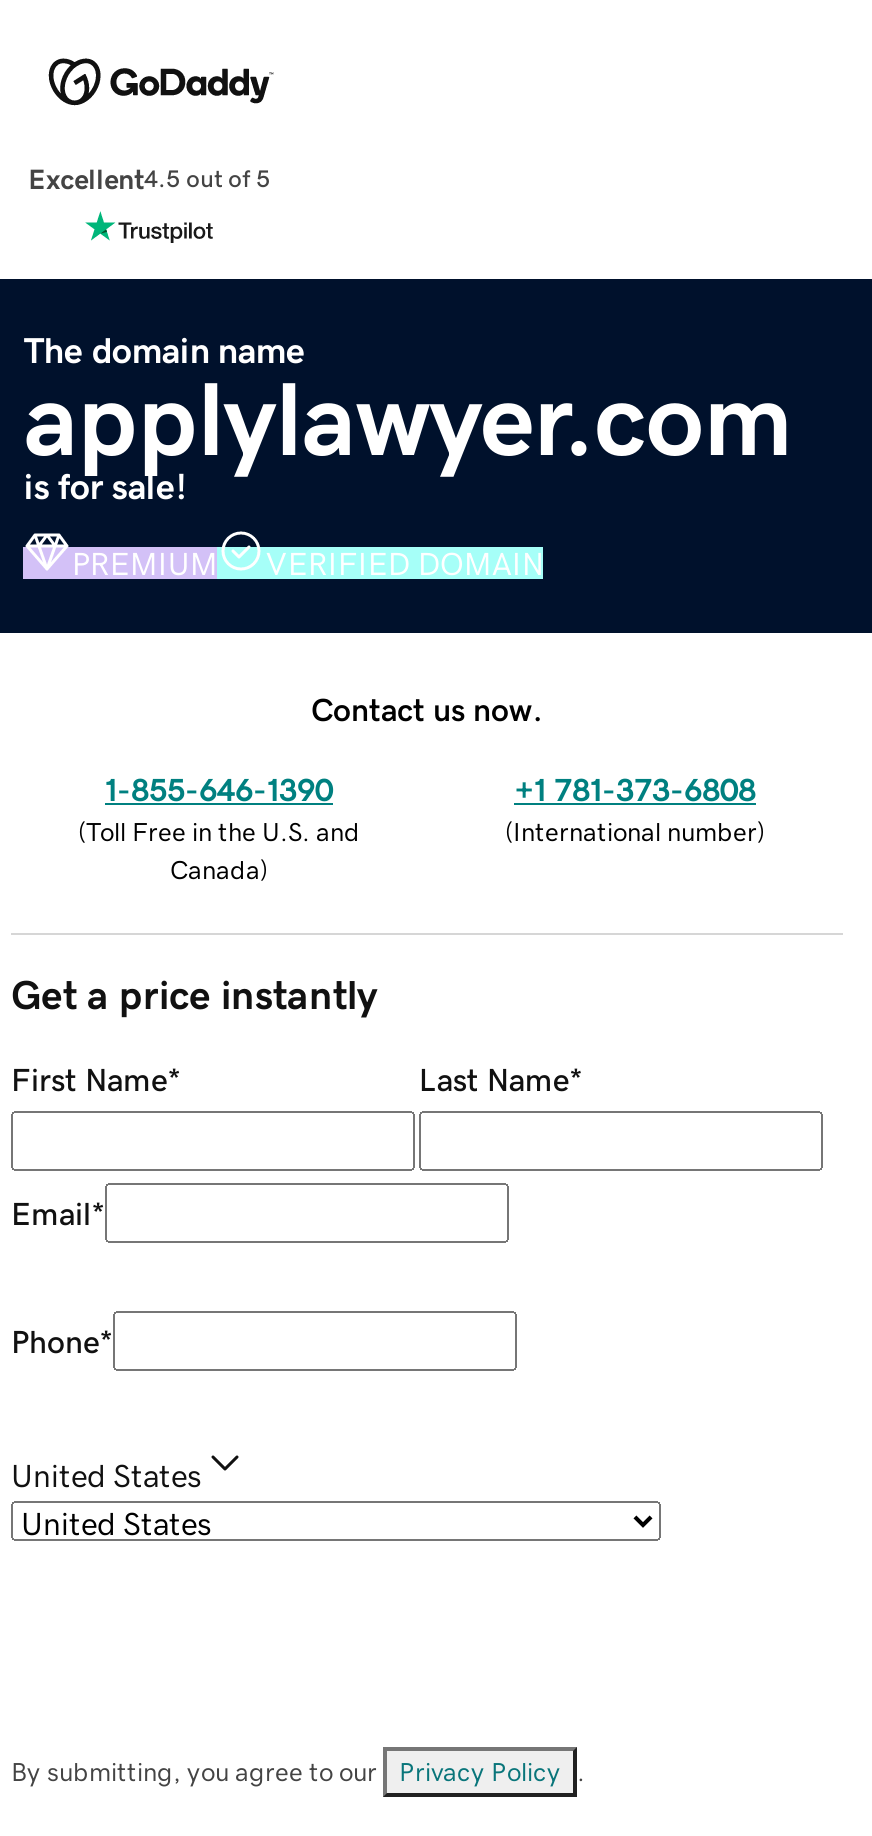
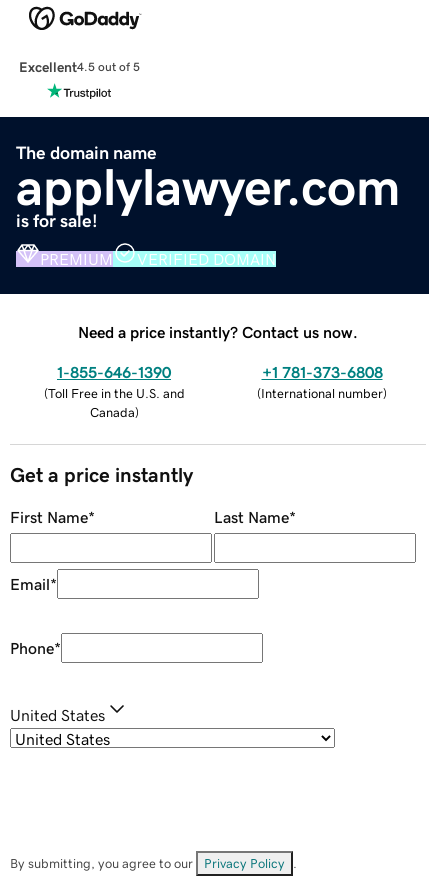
- Contact us now.
+ Need a price instantly? Contact us now.
